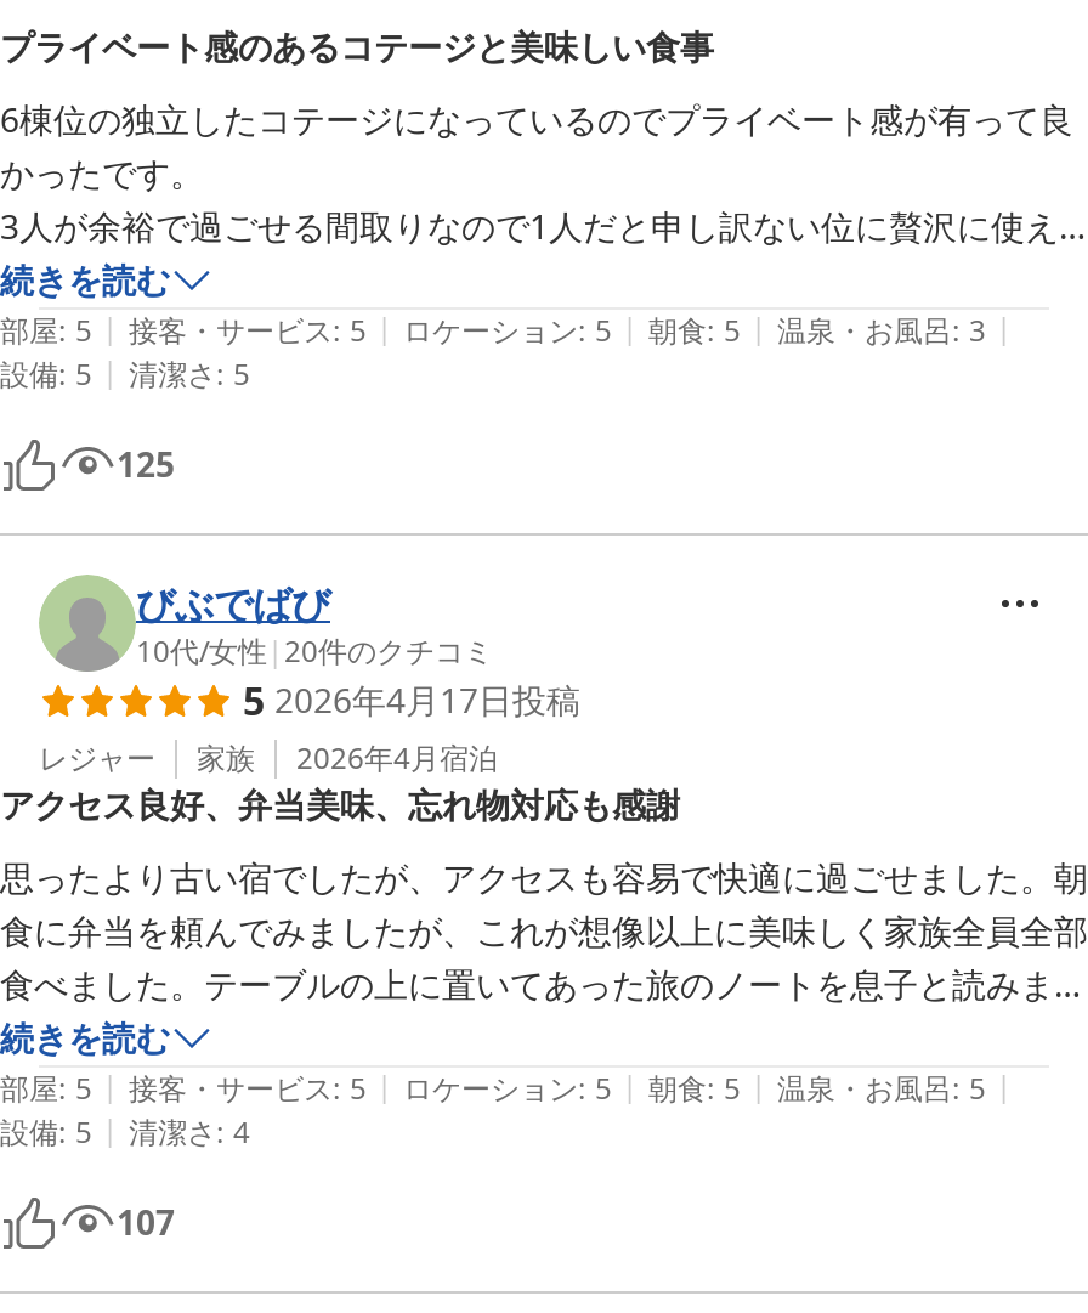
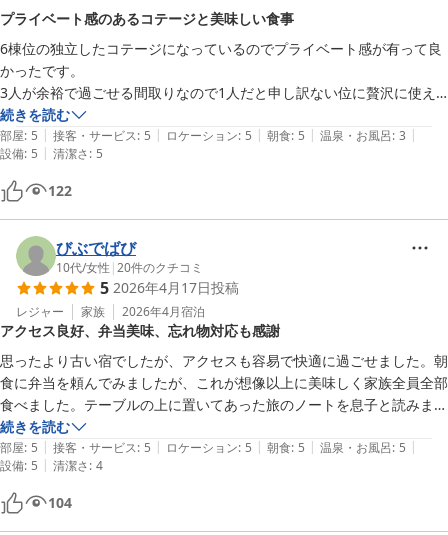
- 125
+ 122

- 107
+ 104
